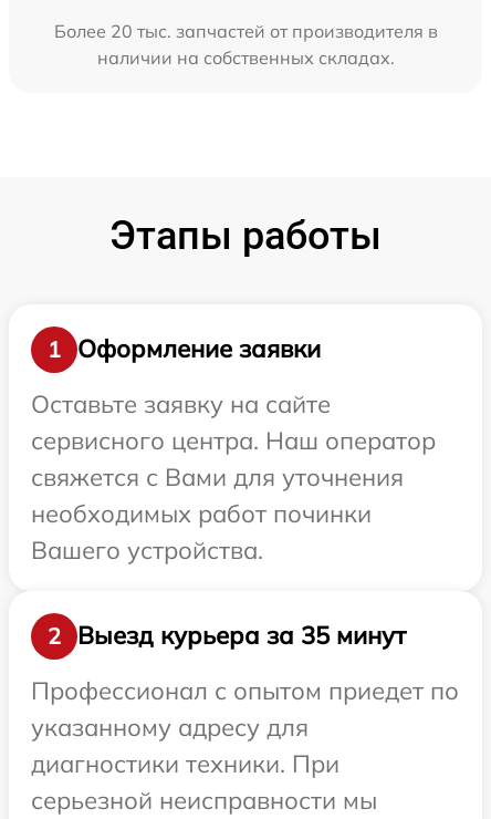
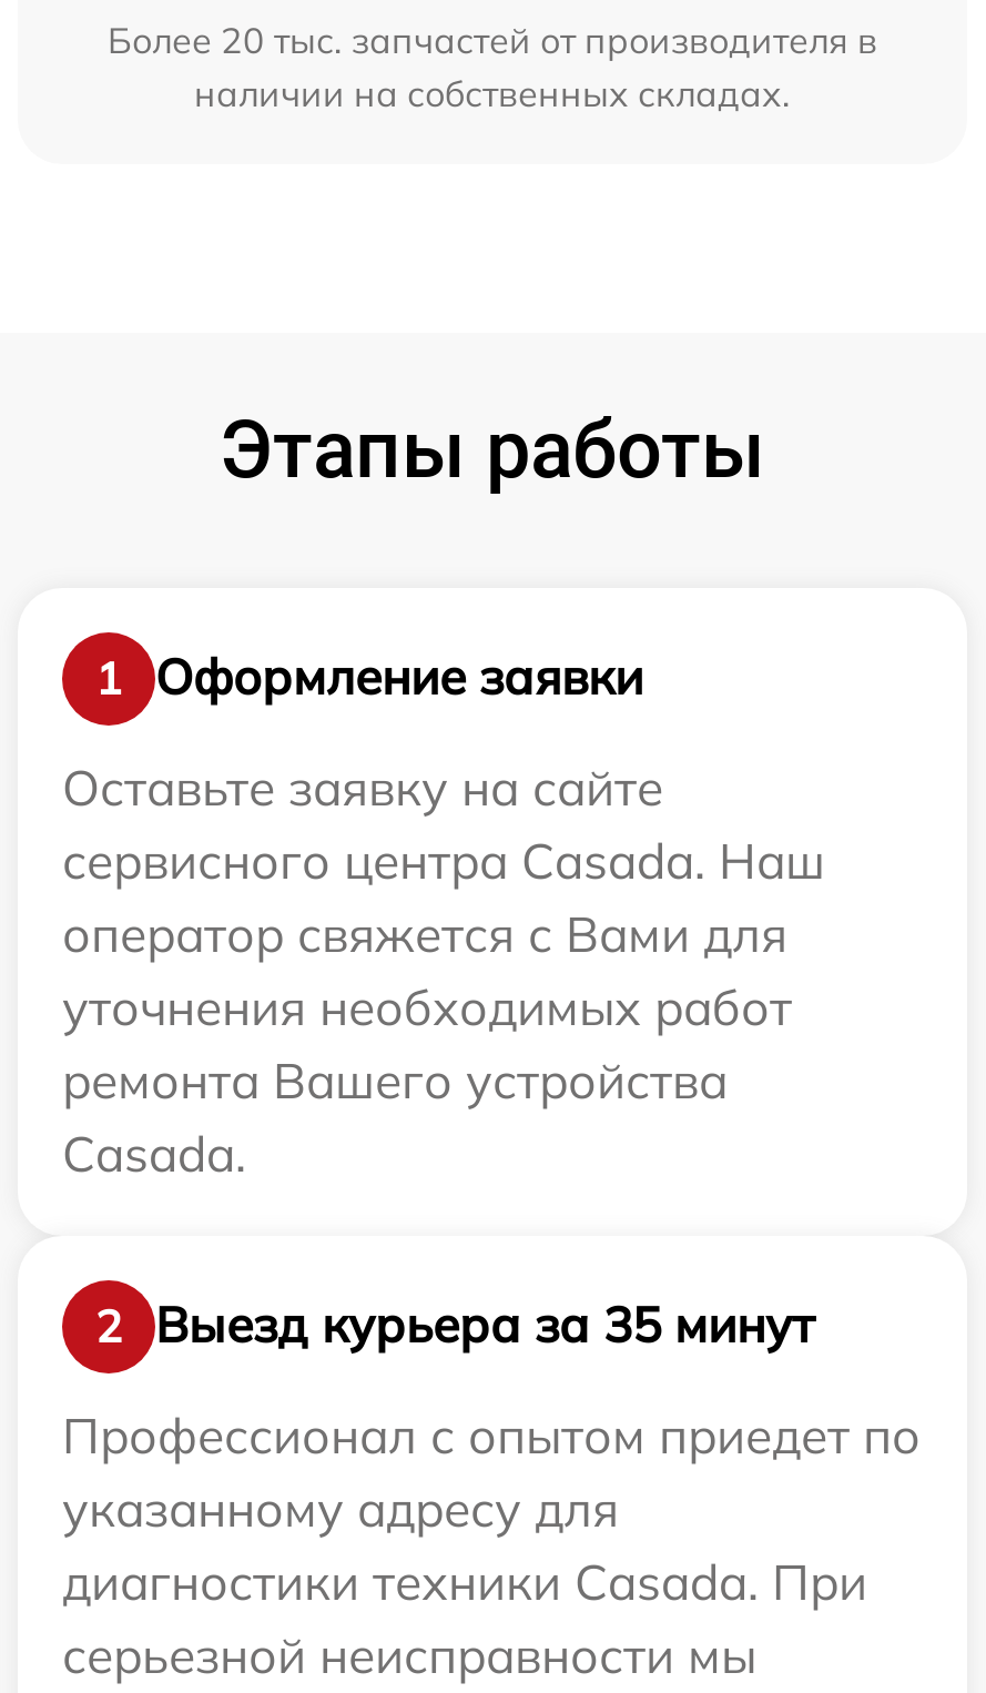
- сервисного центра. Наш оператор
- свяжется с Вами для уточнения
- необходимых работ починки
- Вашего устройства.
+ сервисного центра Casada. Наш
+ оператор свяжется с Вами для
+ уточнения необходимых работ
+ ремонта Вашего устройства
+ Casada.

- диагностики техники. При
+ диагностики техники Casada. При
